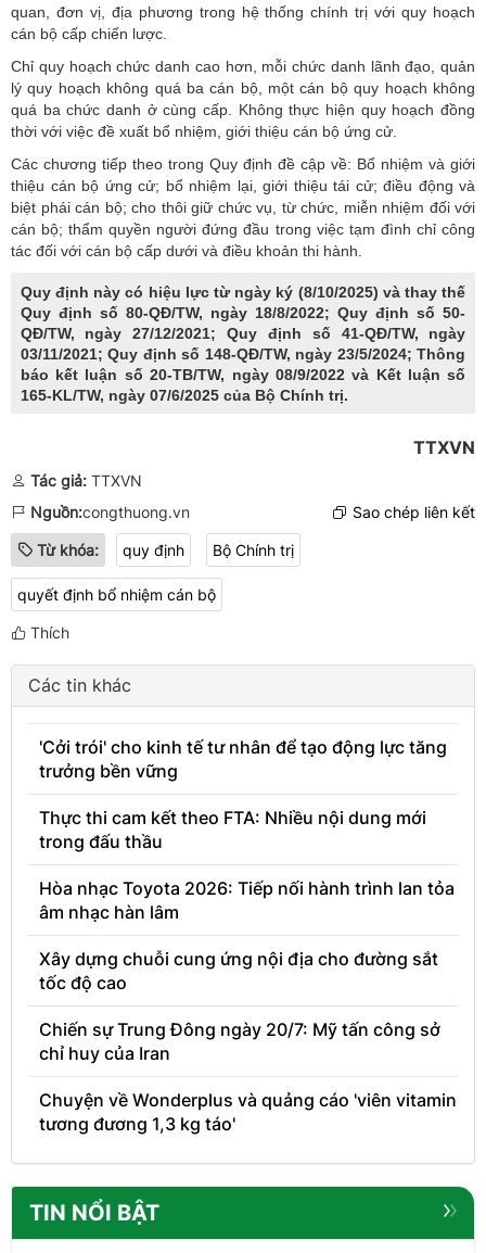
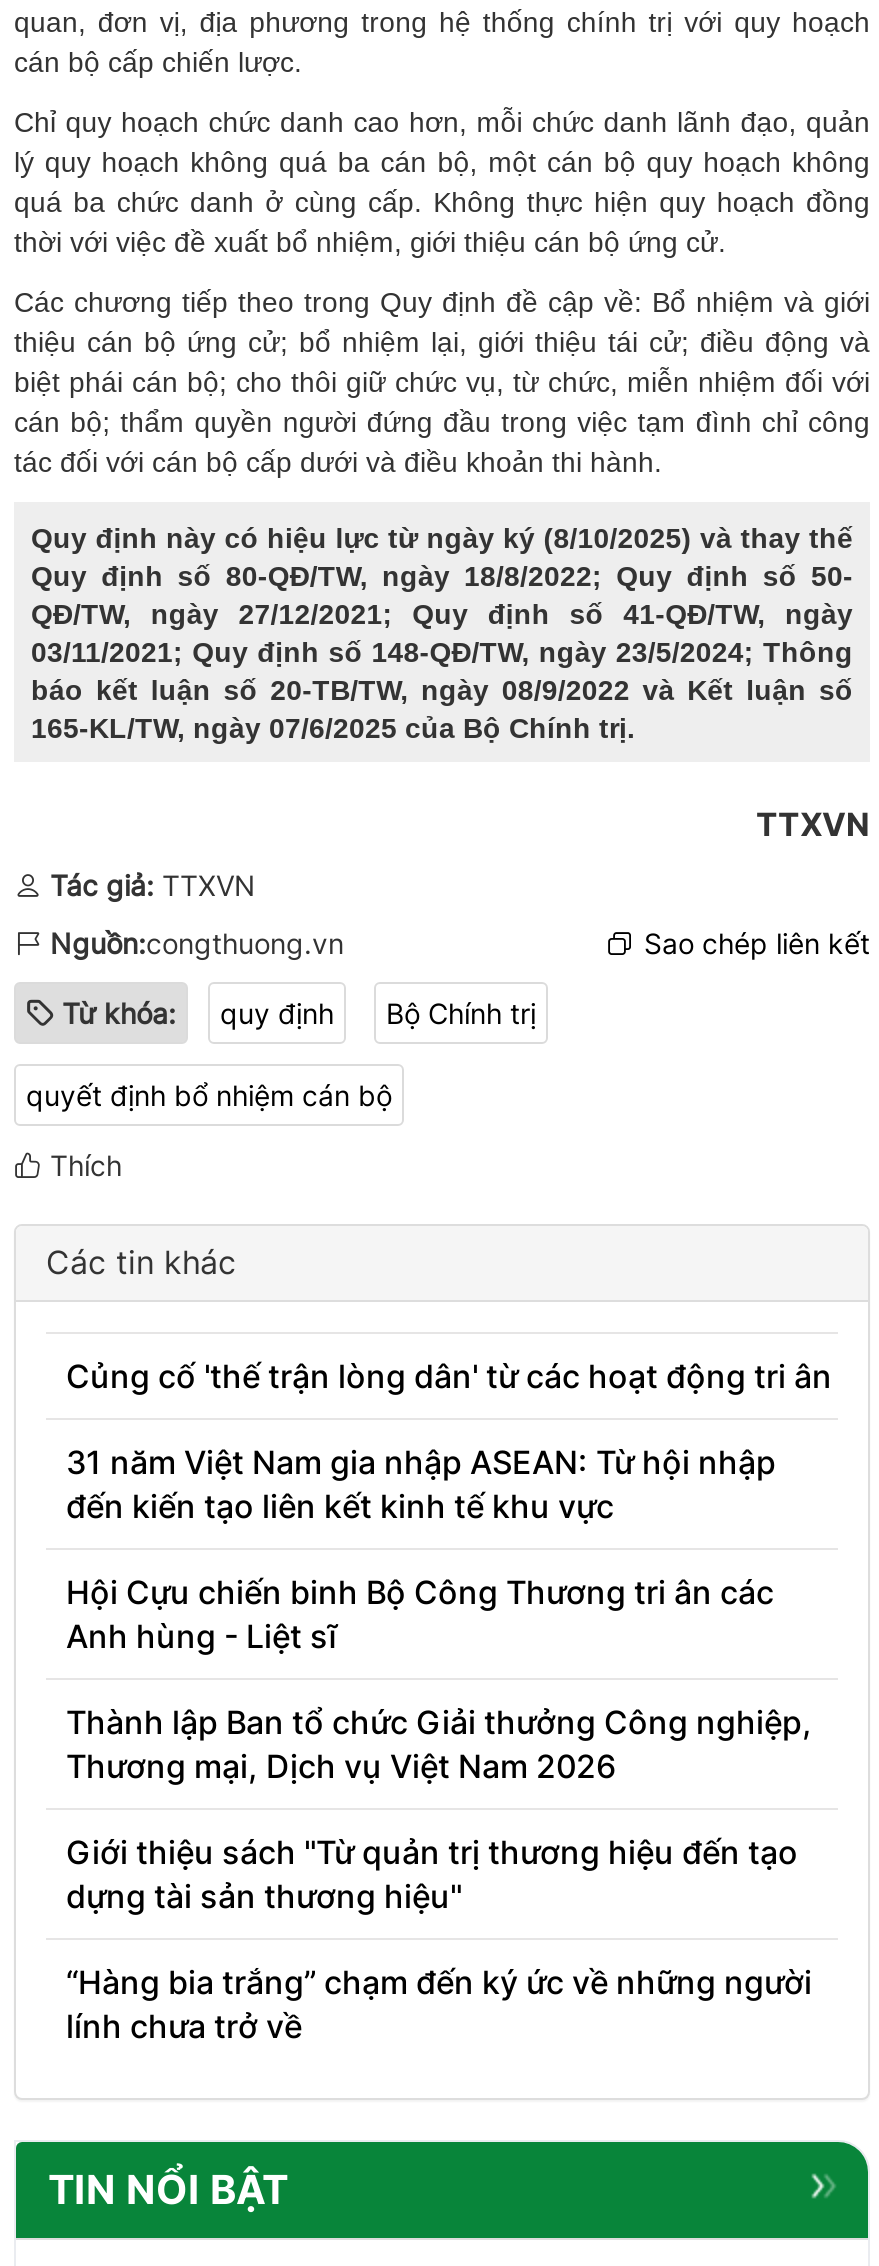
- 'Cởi trói' cho kinh tế tư nhân để tạo động lực tăng
- trưởng bền vững
+ Củng cố 'thế trận lòng dân' từ các hoạt động tri ân

- Thực thi cam kết theo FTA: Nhiều nội dung mới
- trong đấu thầu
+ 31 năm Việt Nam gia nhập ASEAN: Từ hội nhập
+ đến kiến tạo liên kết kinh tế khu vực

- Hòa nhạc Toyota 2026: Tiếp nối hành trình lan tỏa
- âm nhạc hàn lâm
+ Hội Cựu chiến binh Bộ Công Thương tri ân các
+ Anh hùng - Liệt sĩ

- Xây dựng chuỗi cung ứng nội địa cho đường sắt
- tốc độ cao
+ Thành lập Ban tổ chức Giải thưởng Công nghiệp,
+ Thương mại, Dịch vụ Việt Nam 2026

- Chiến sự Trung Đông ngày 20/7: Mỹ tấn công sở
- chỉ huy của Iran
+ Giới thiệu sách "Từ quản trị thương hiệu đến tạo
+ dựng tài sản thương hiệu"

- Chuyện về Wonderplus và quảng cáo 'viên vitamin
- tương đương 1,3 kg táo'
+ “Hàng bia trắng” chạm đến ký ức về những người
+ lính chưa trở về
